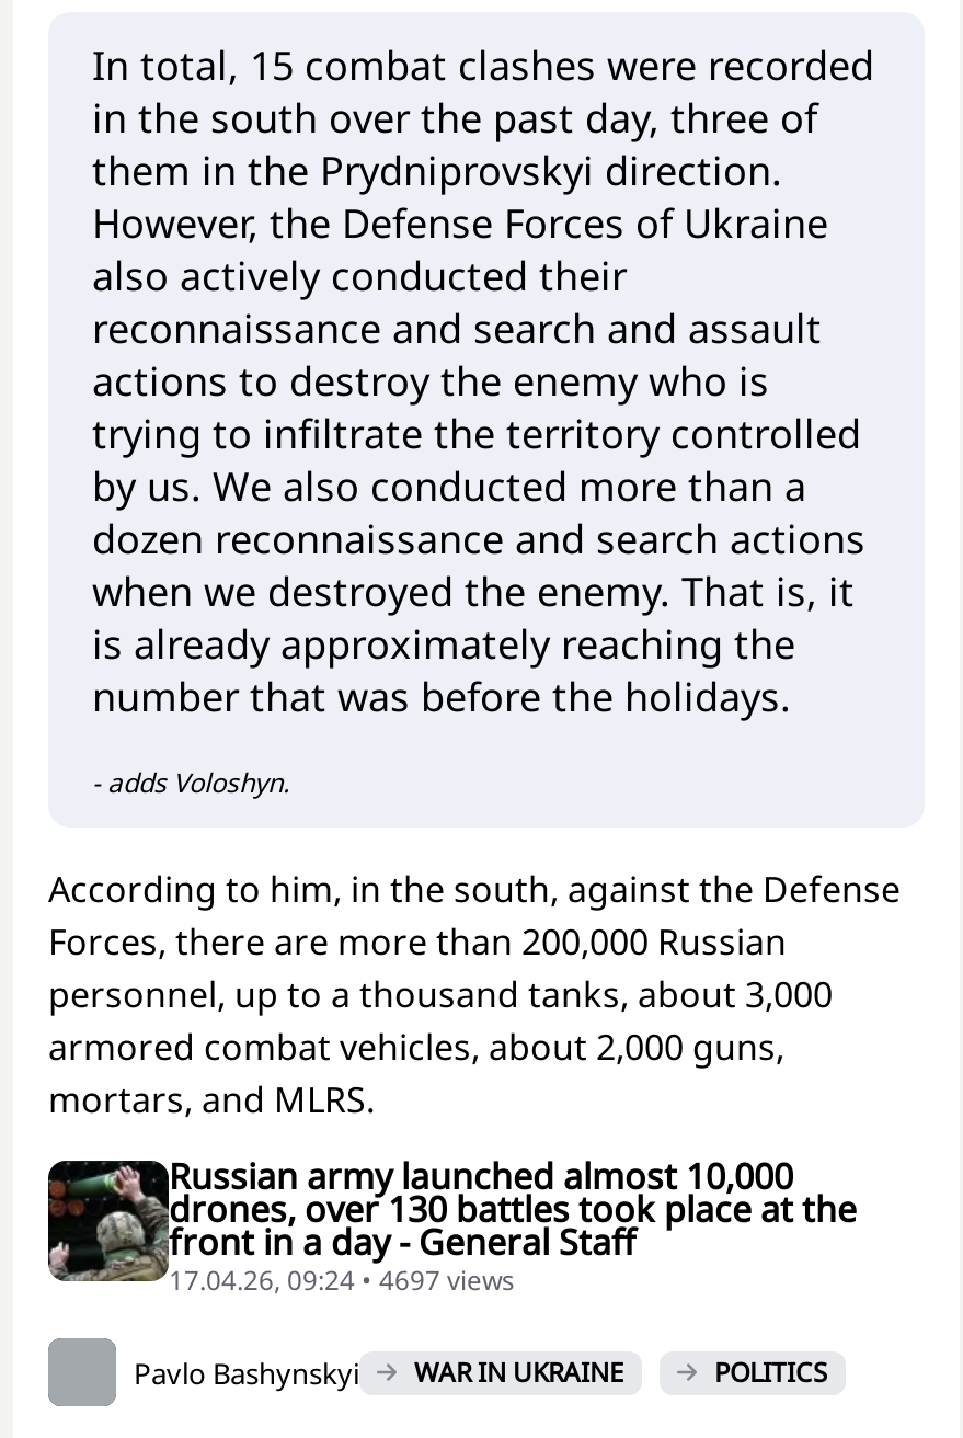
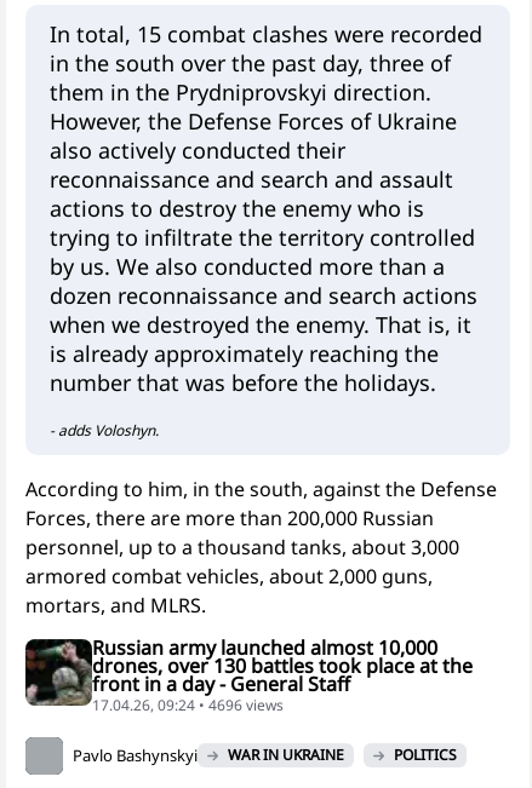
- 17.04.26, 09:24 • 4697 views
+ 17.04.26, 09:24 • 4696 views
